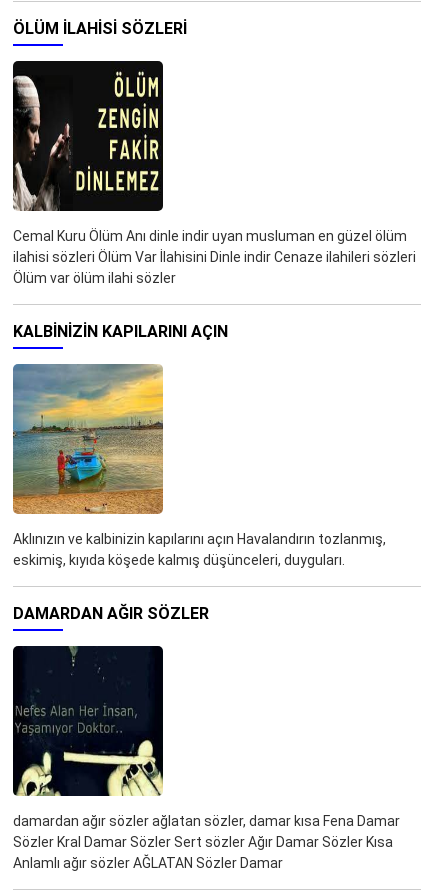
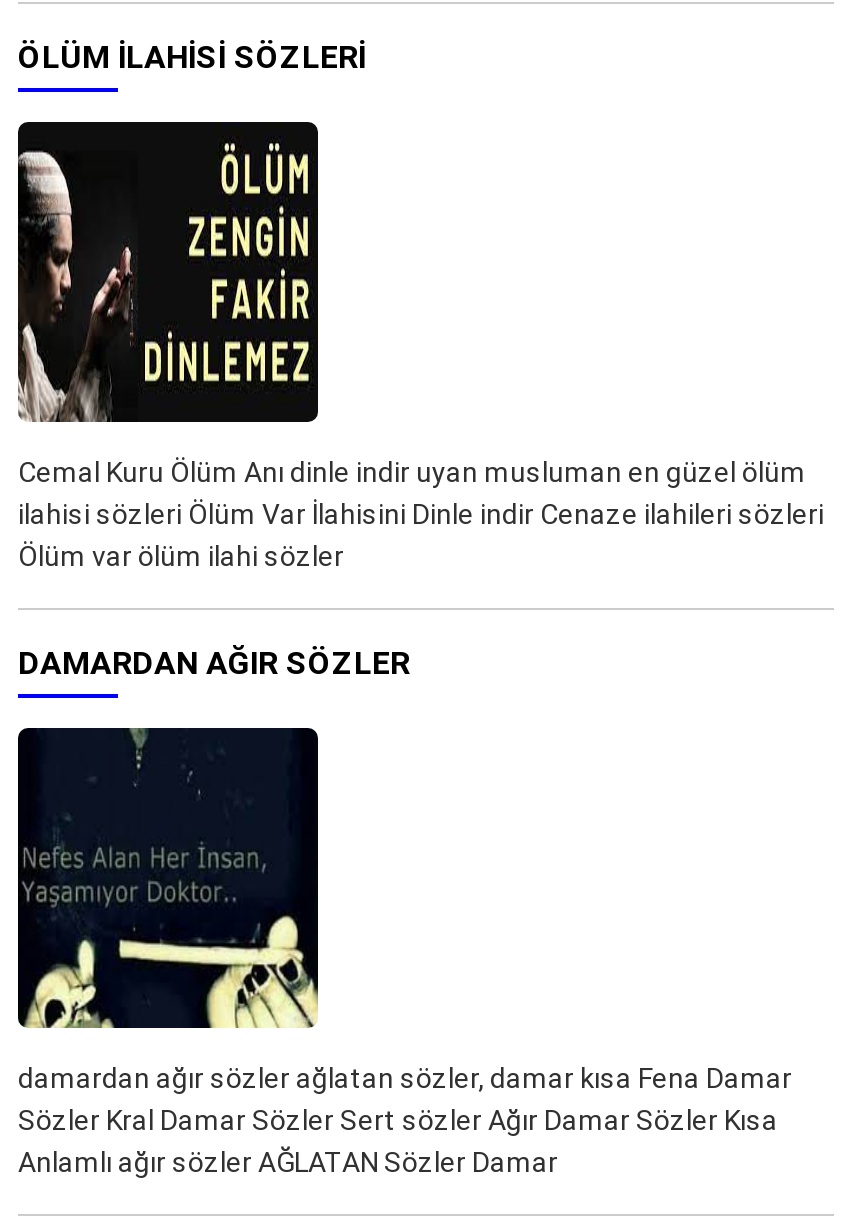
- KALBINIZIN KAPILARINI AÇIN

- [image]
- Aklınızın ve kalbinizin kapılarını açın Havalandırın tozlanmış,
- eskimiş, kıyıda köşede kalmış düşünceleri, duyguları.
